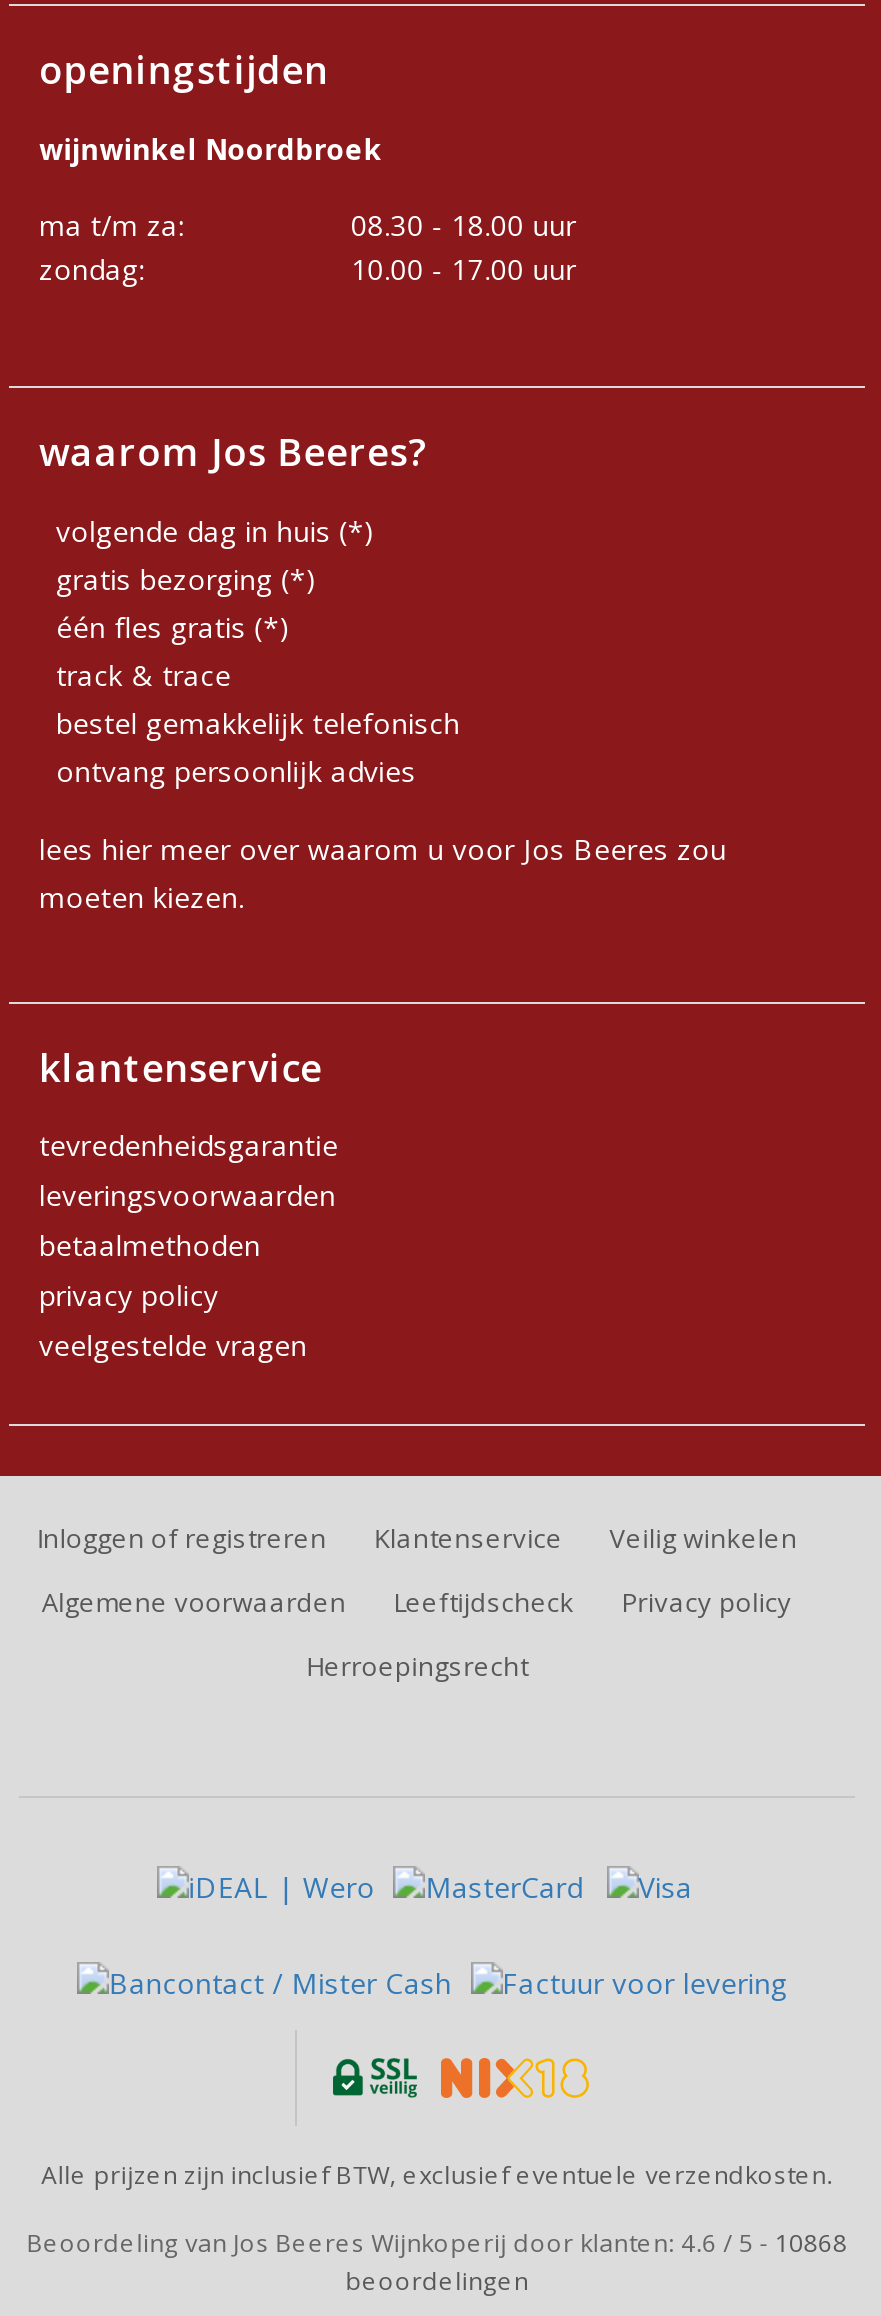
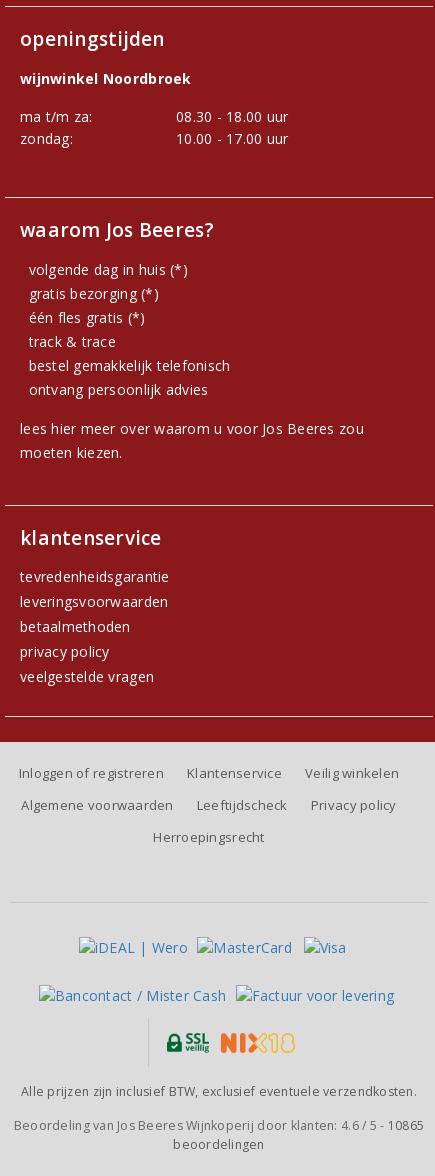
- Beoordeling van Jos Beeres Wijnkoperij door klanten: 4.6 / 5 - 10868
+ Beoordeling van Jos Beeres Wijnkoperij door klanten: 4.6 / 5 - 10865
